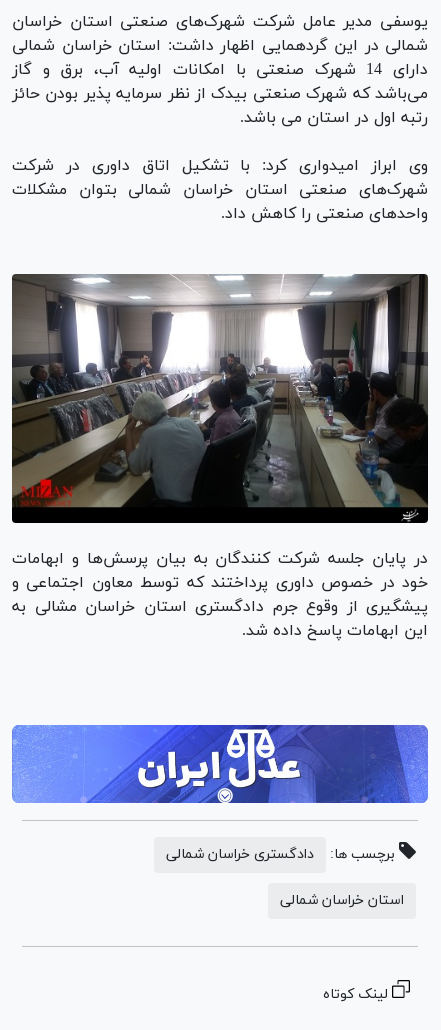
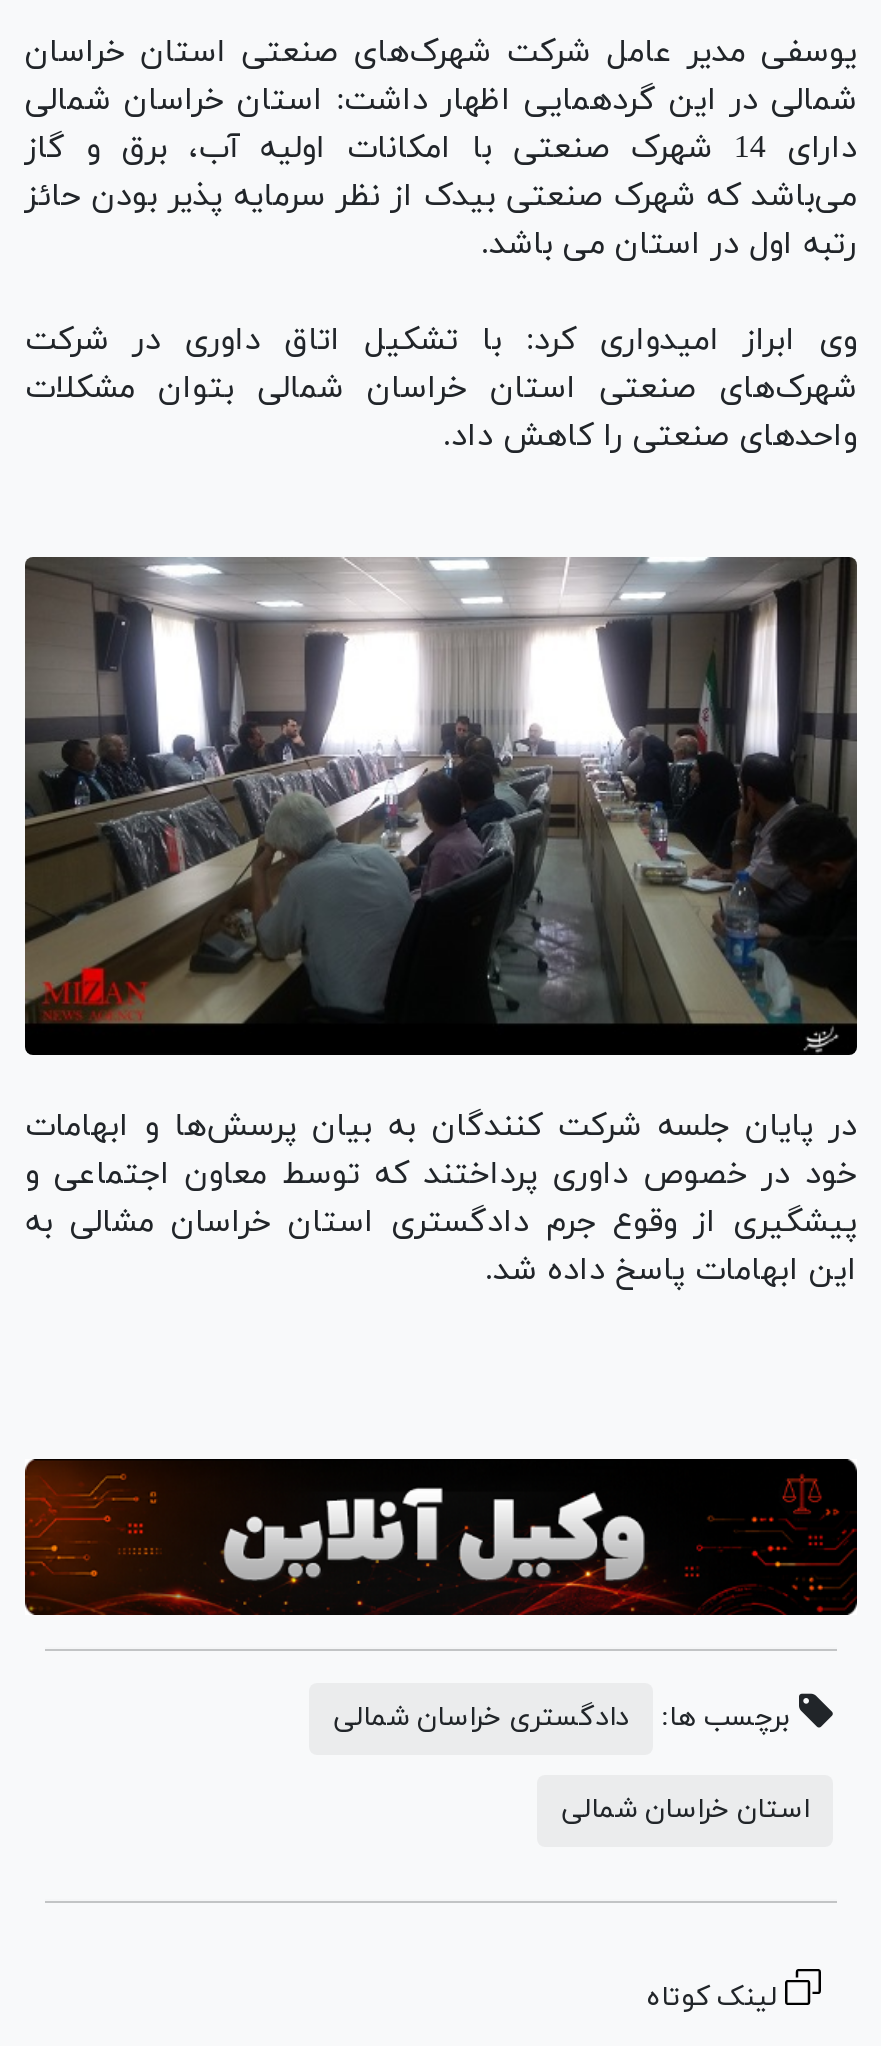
- [image]
+ [image]
